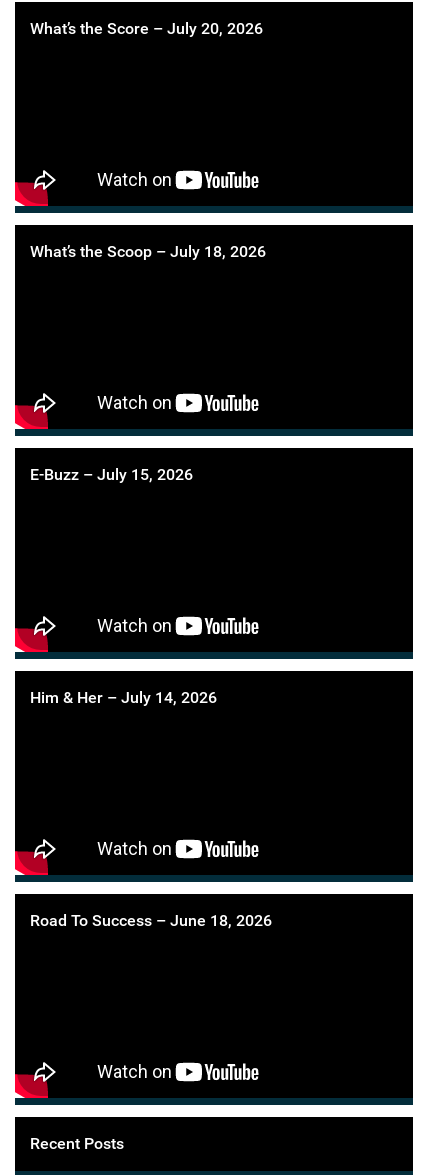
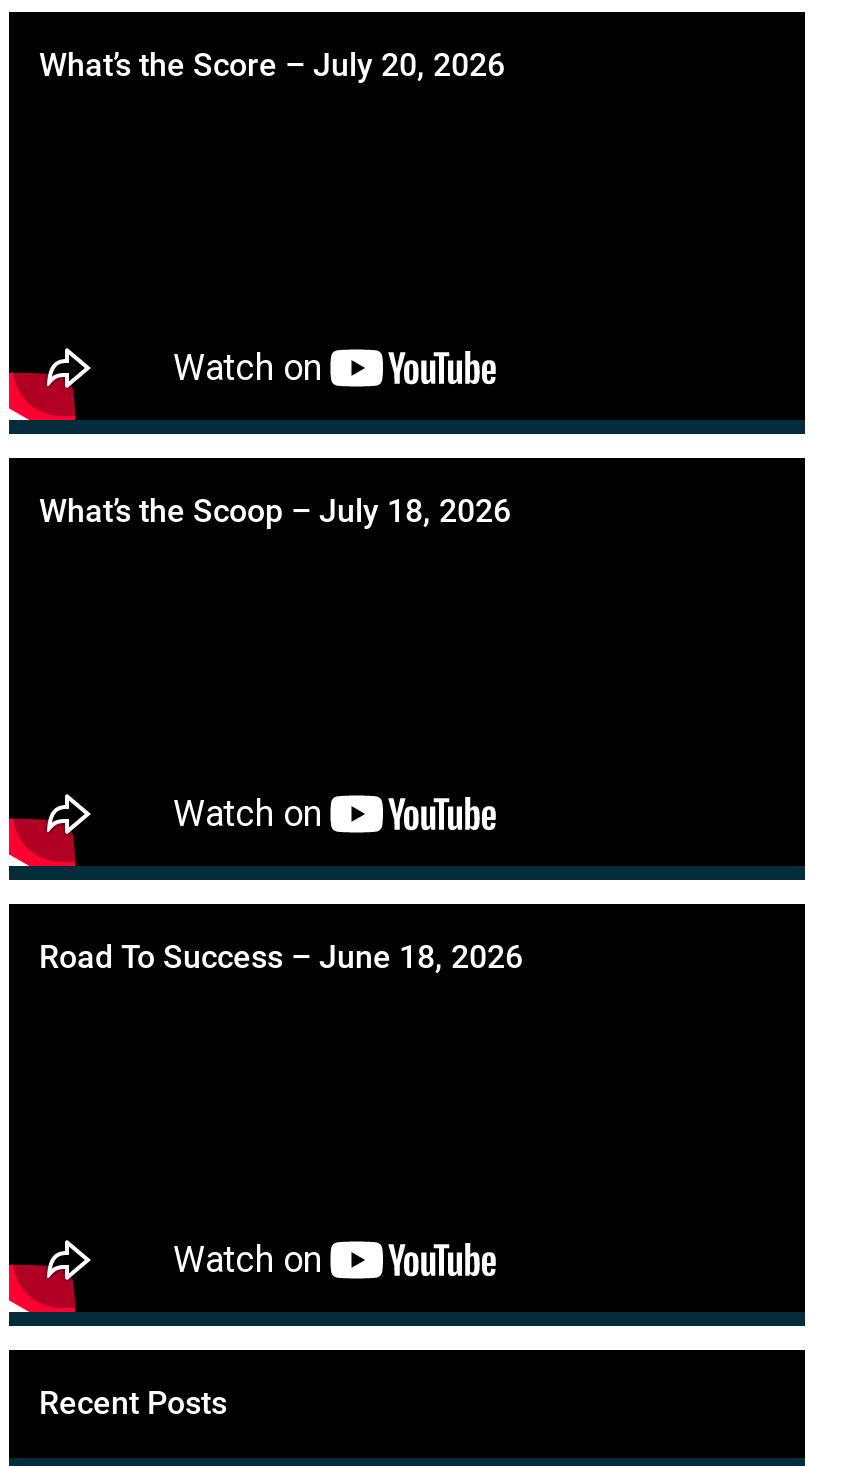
- E-Buzz – July 15, 2026

- Him & Her – July 14, 2026
